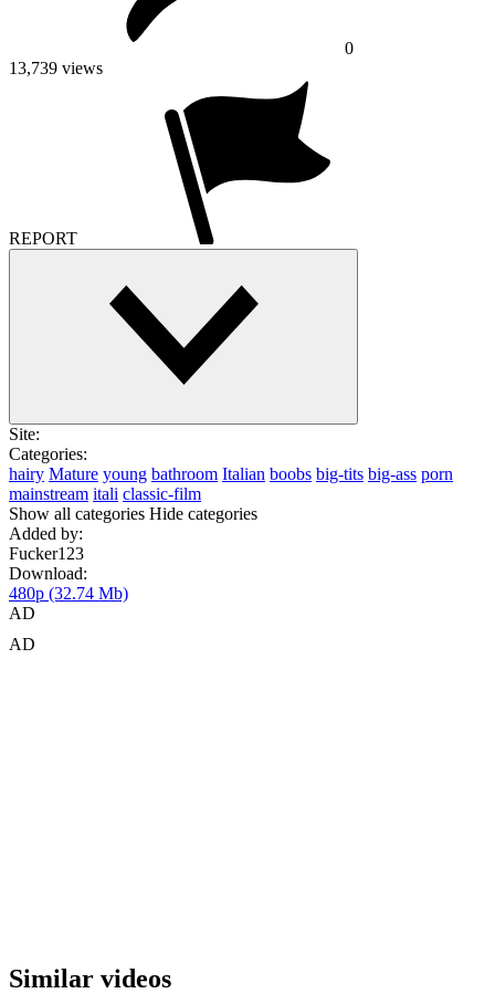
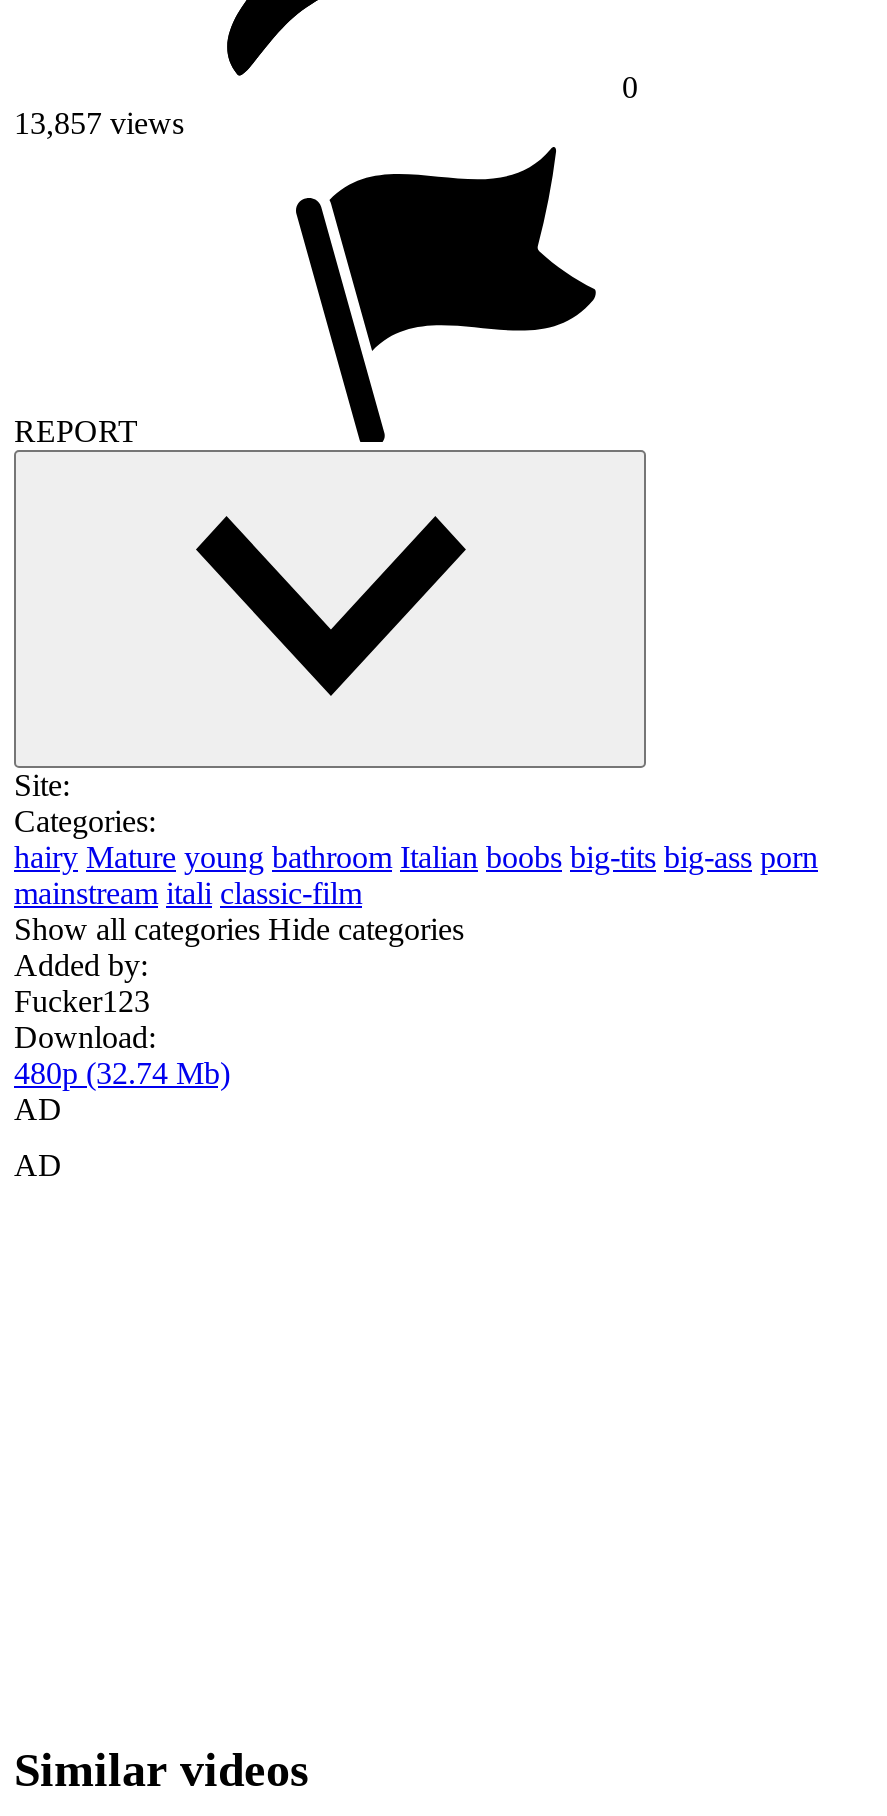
- 13,739 views
+ 13,857 views
